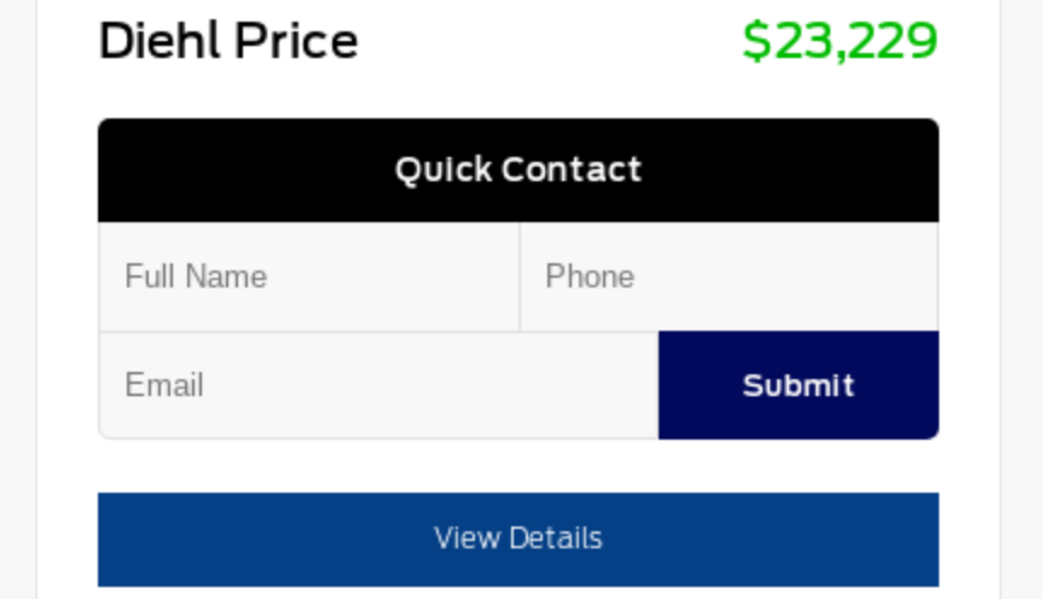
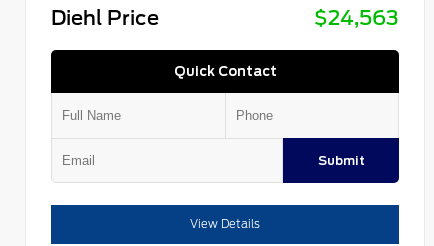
- $23,229
+ $24,563
